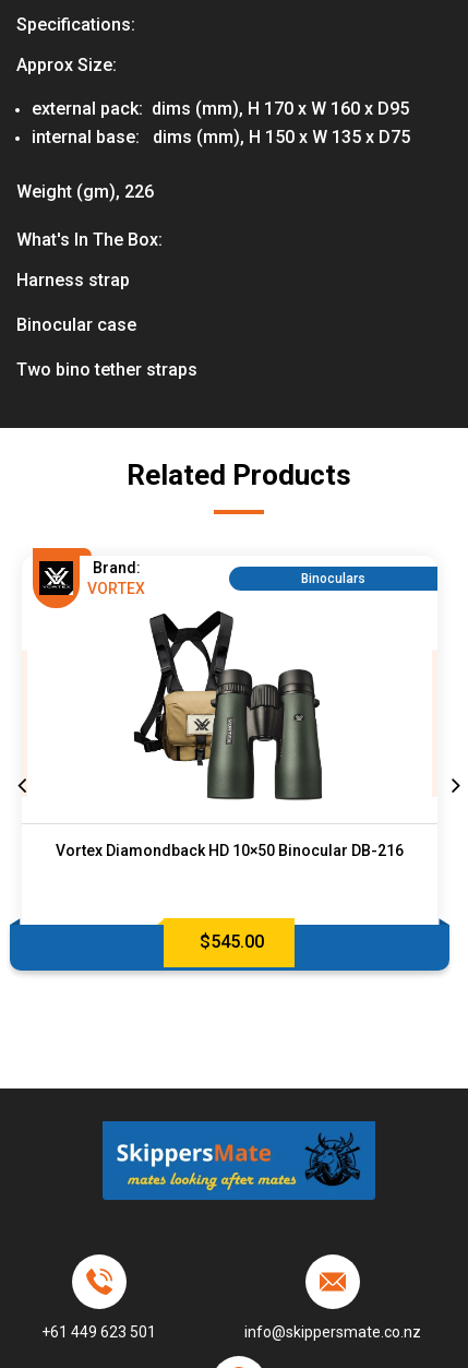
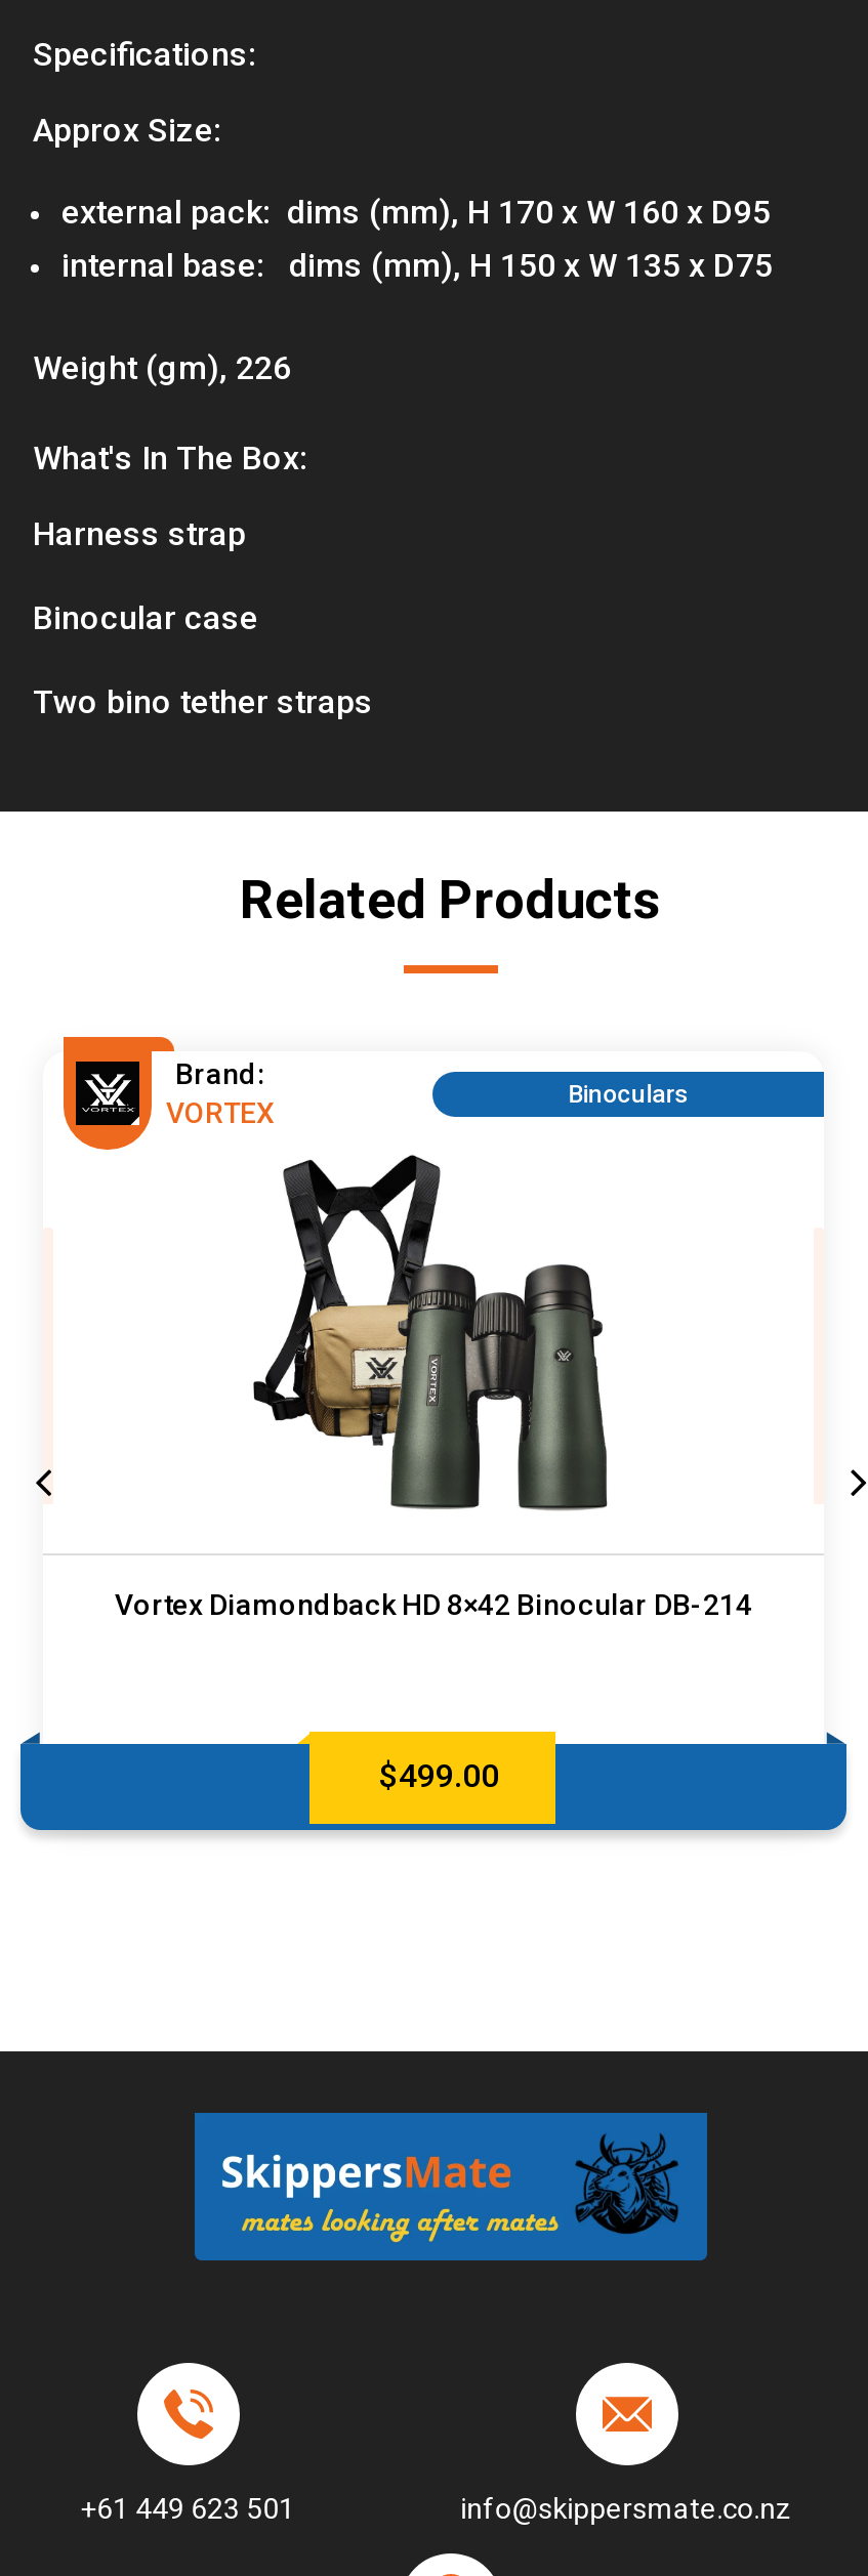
- Vortex Diamondback HD 10×50 Binocular DB-216
+ Vortex Diamondback HD 8×42 Binocular DB-214

- $545.00
+ $499.00
